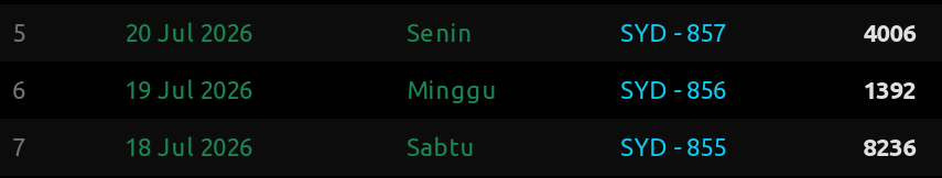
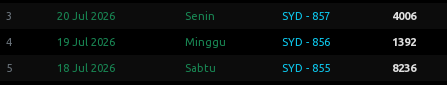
- 5
+ 3

- 6
+ 4

- 7
+ 5
